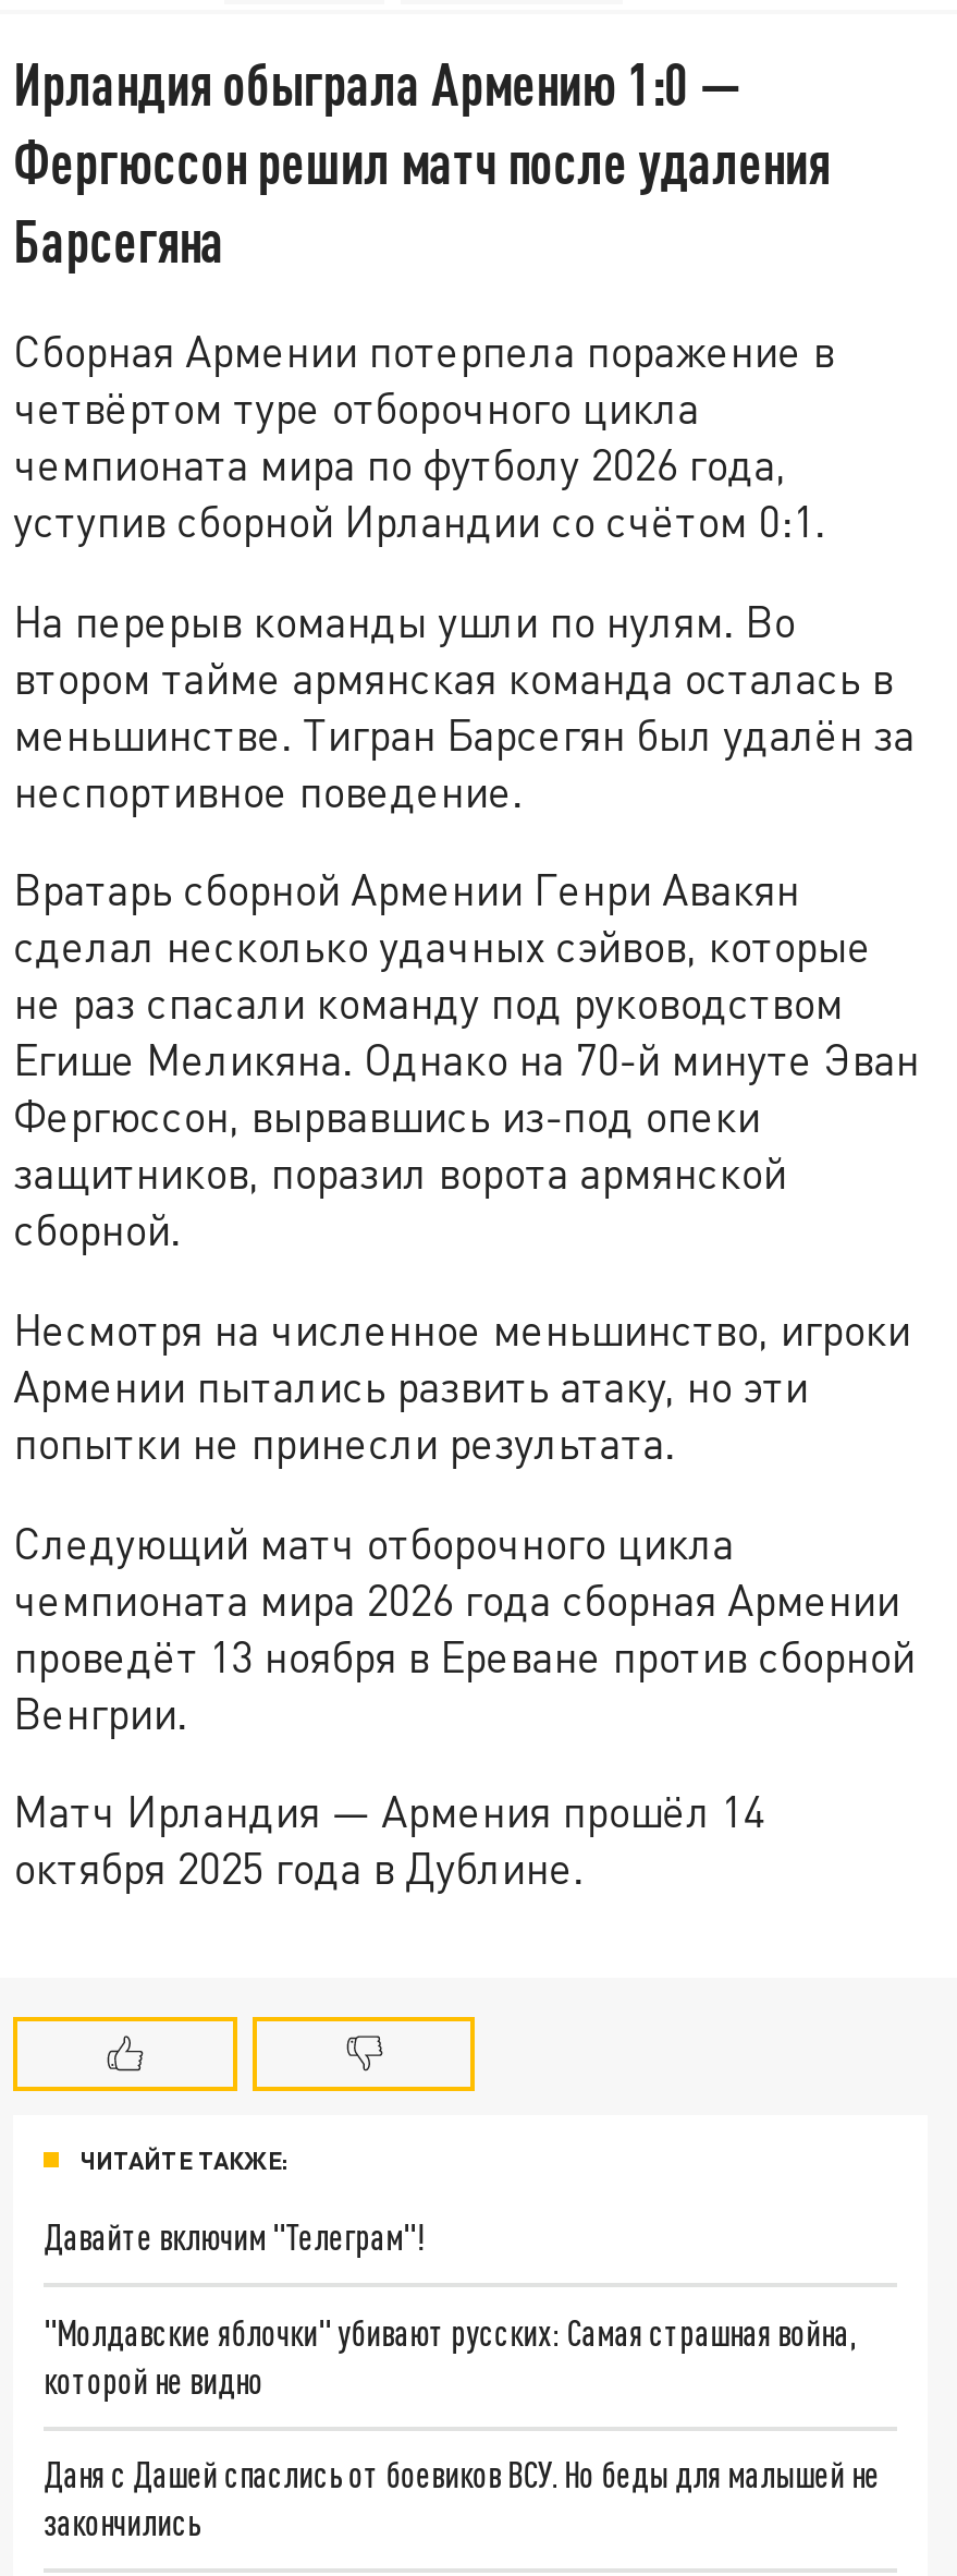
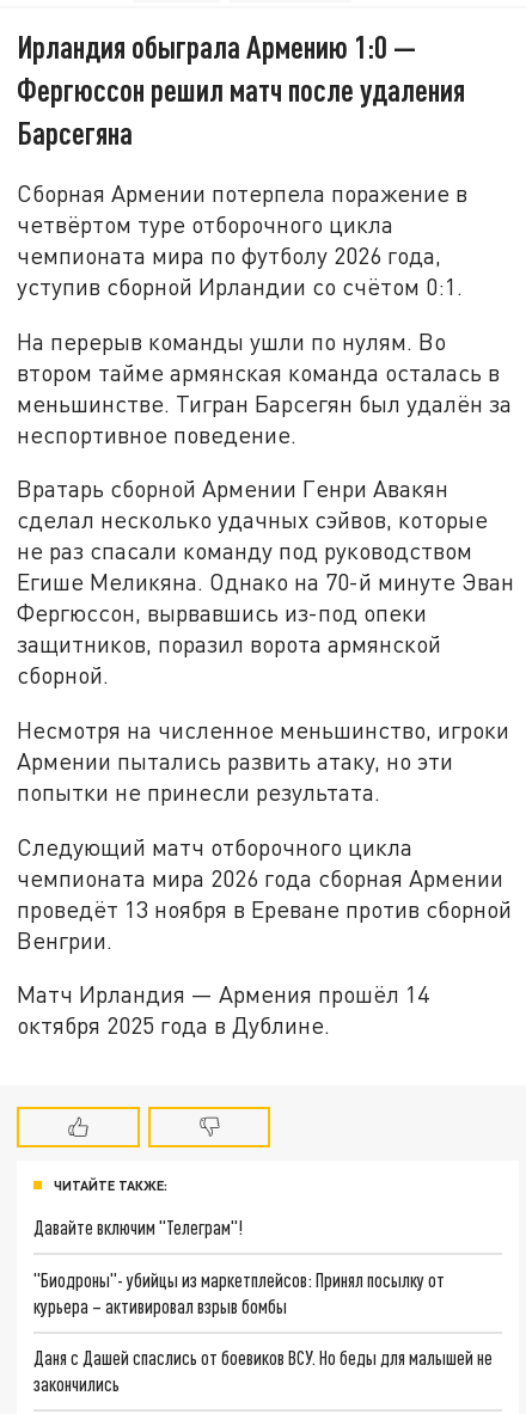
- "Молдавские яблочки" убивают русских: Самая страшная война,
- которой не видно
+ "Биодроны"- убийцы из маркетплейсов: Принял посылку от
+ курьера – активировал взрыв бомбы
